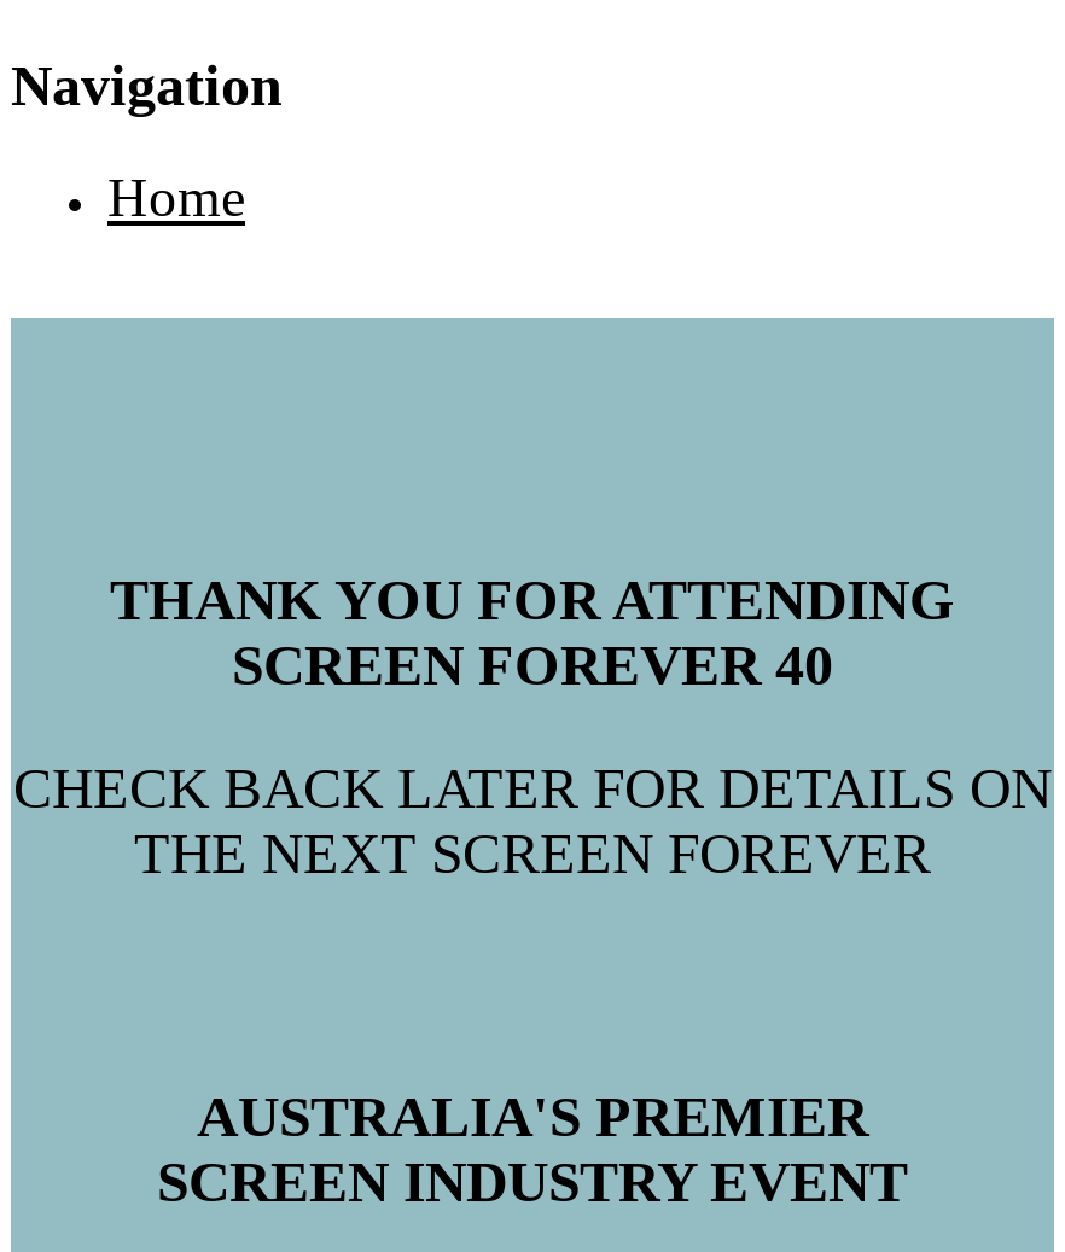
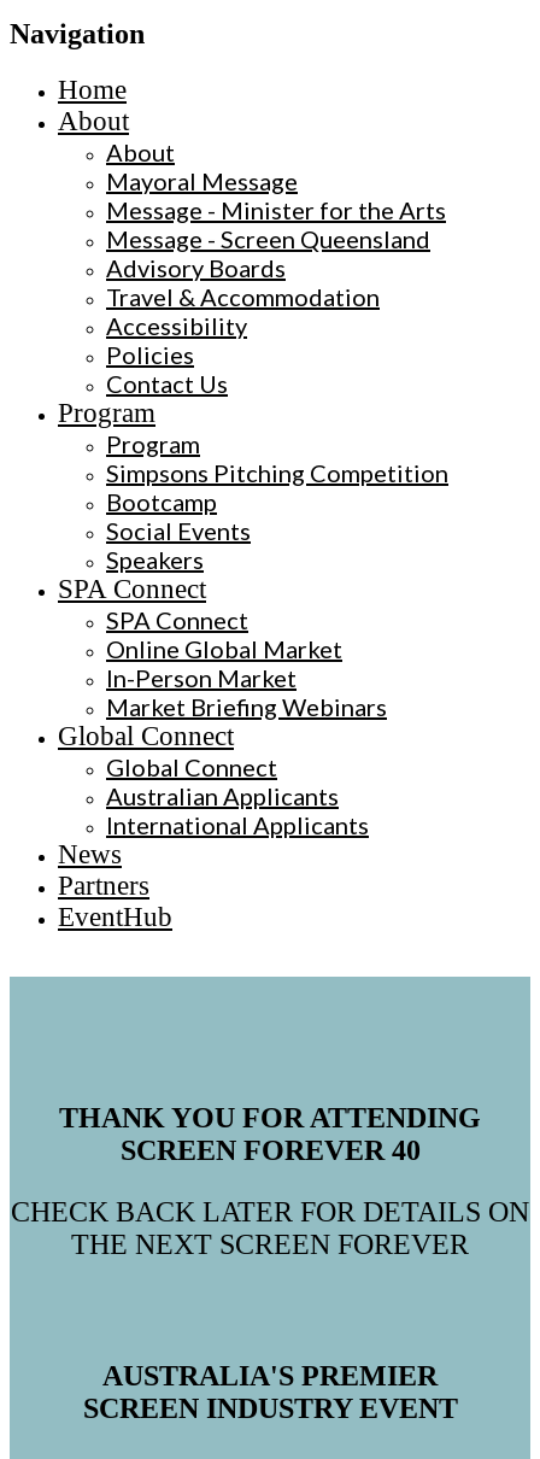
+ About
+ About
+ Mayoral Message
+ Message - Minister for the Arts
+ Message - Screen Queensland
+ Advisory Boards
+ Travel & Accommodation
+ Accessibility
+ Policies
+ Contact Us
+ Program
+ Program
+ Simpsons Pitching Competition
+ Bootcamp
+ Social Events
+ Speakers
+ SPA Connect
+ SPA Connect
+ Online Global Market
+ In-Person Market
+ Market Briefing Webinars
+ Global Connect
+ Global Connect
+ Australian Applicants
+ International Applicants
+ News
+ Partners
+ EventHub
